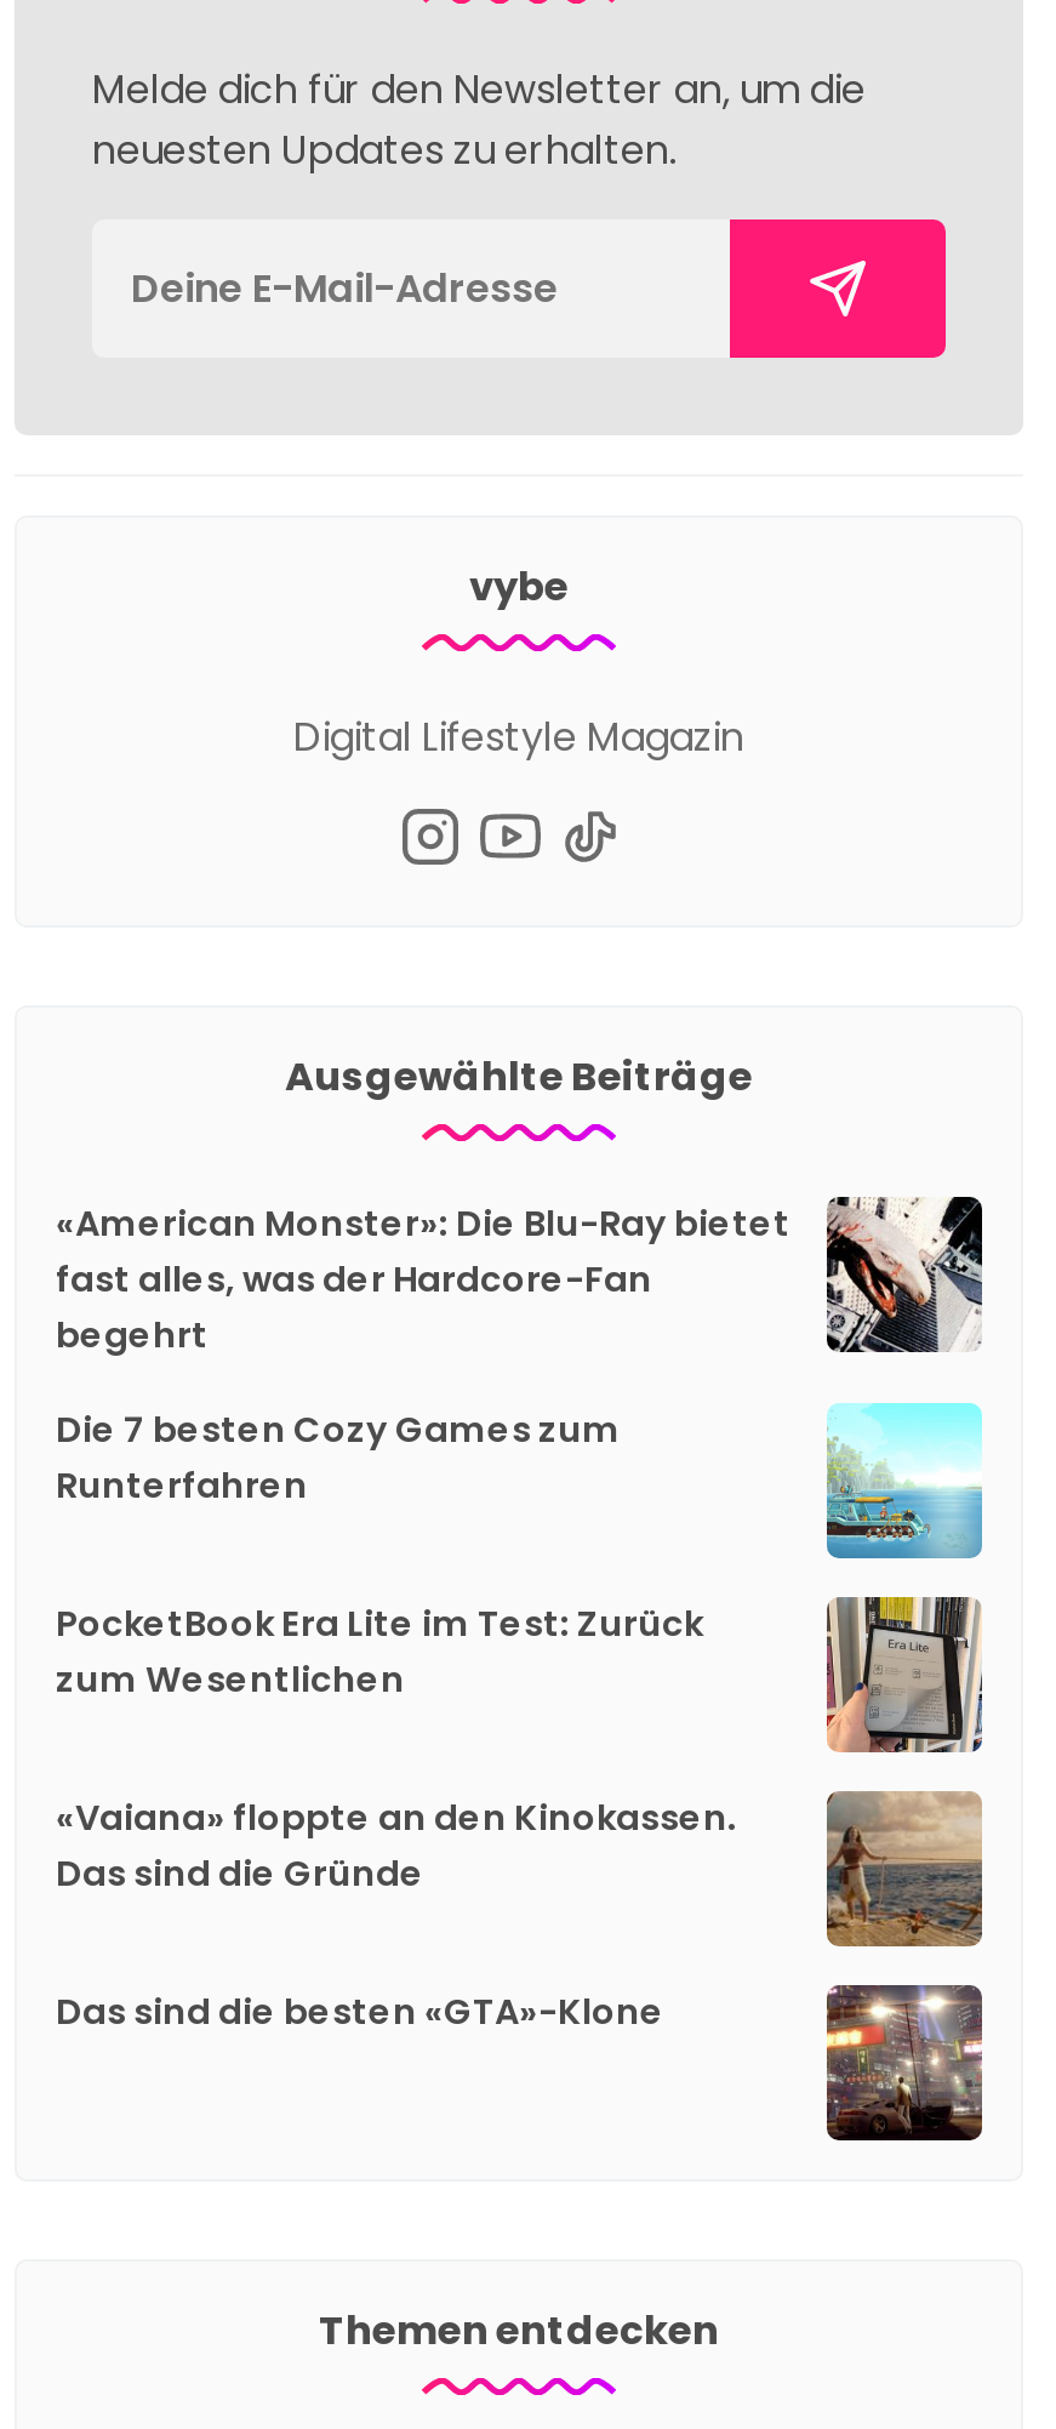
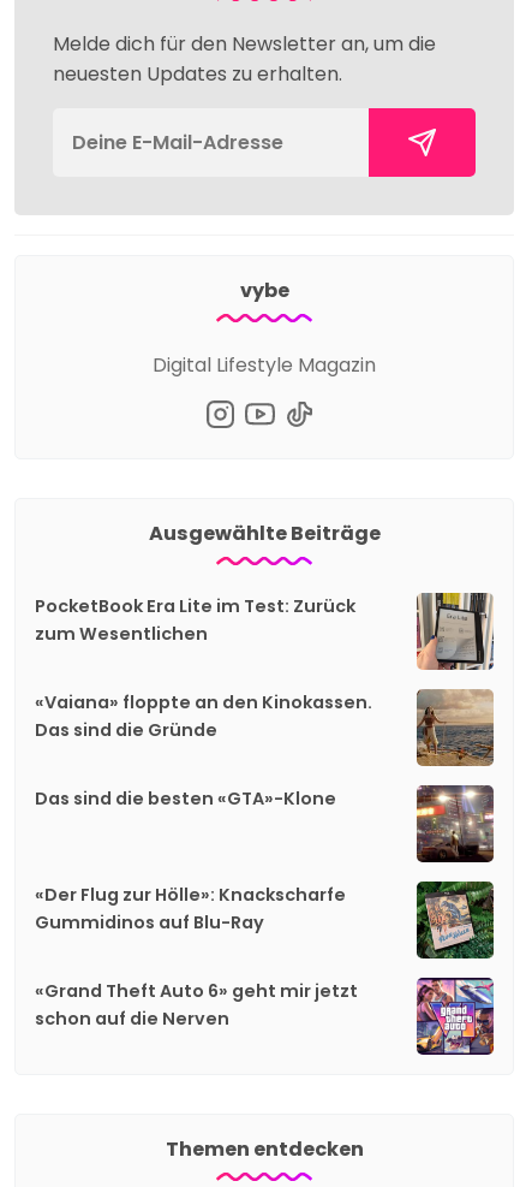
- [image]
- «American Monster»: Die Blu-Ray bietet
- fast alles, was der Hardcore-Fan
- begehrt
- Die 7 besten Cozy Games zum
- Runterfahren

- [image]

moved up: [image] | PocketBook Era Lite im Test: Zurück | zum Wesentlichen | «Vaiana» floppte an den Kinokassen. | Das sind die Gründe | Das sind die besten «GTA»-Klone

moved up: [image]

+ «Der Flug zur Hölle»: Knackscharfe
+ Gummidinos auf Blu-Ray
+ «Grand Theft Auto 6» geht mir jetzt
+ schon auf die Nerven

+ [image]

+ [image]
